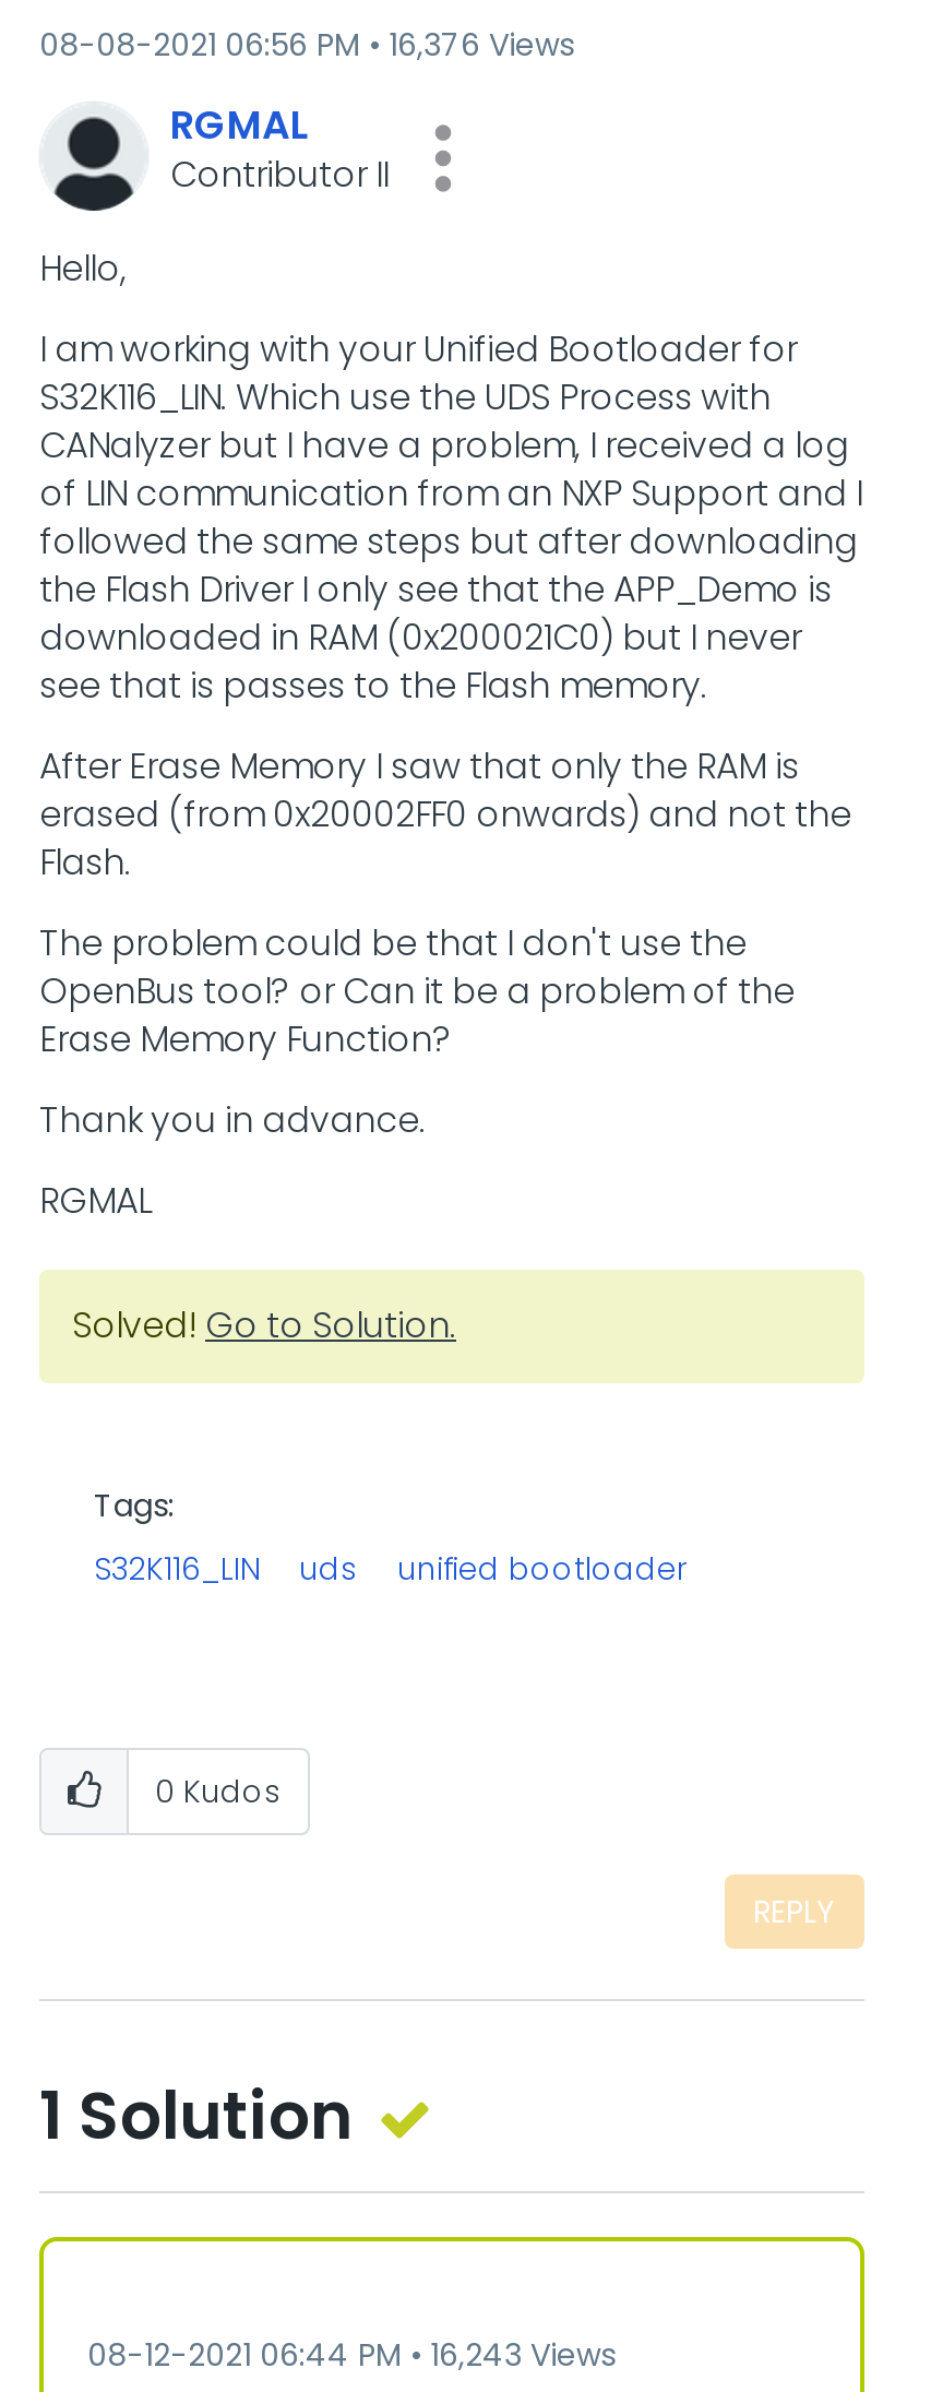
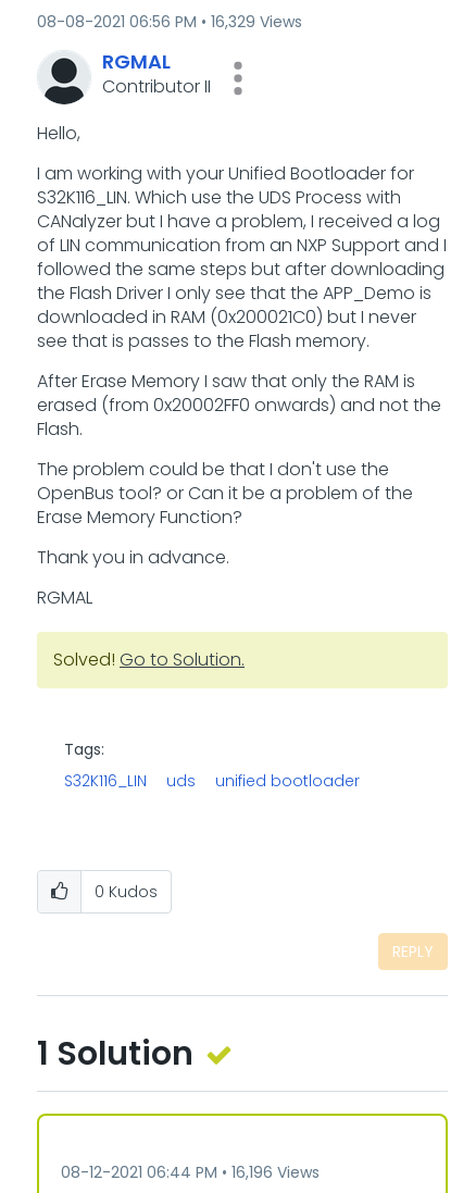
- 08-08-2021 06:56 PM 16,376 Views
+ 08-08-2021 06:56 PM 16,329 Views

- 08-12-2021 06:44 PM 16,243 Views
+ 08-12-2021 06:44 PM 16,196 Views
